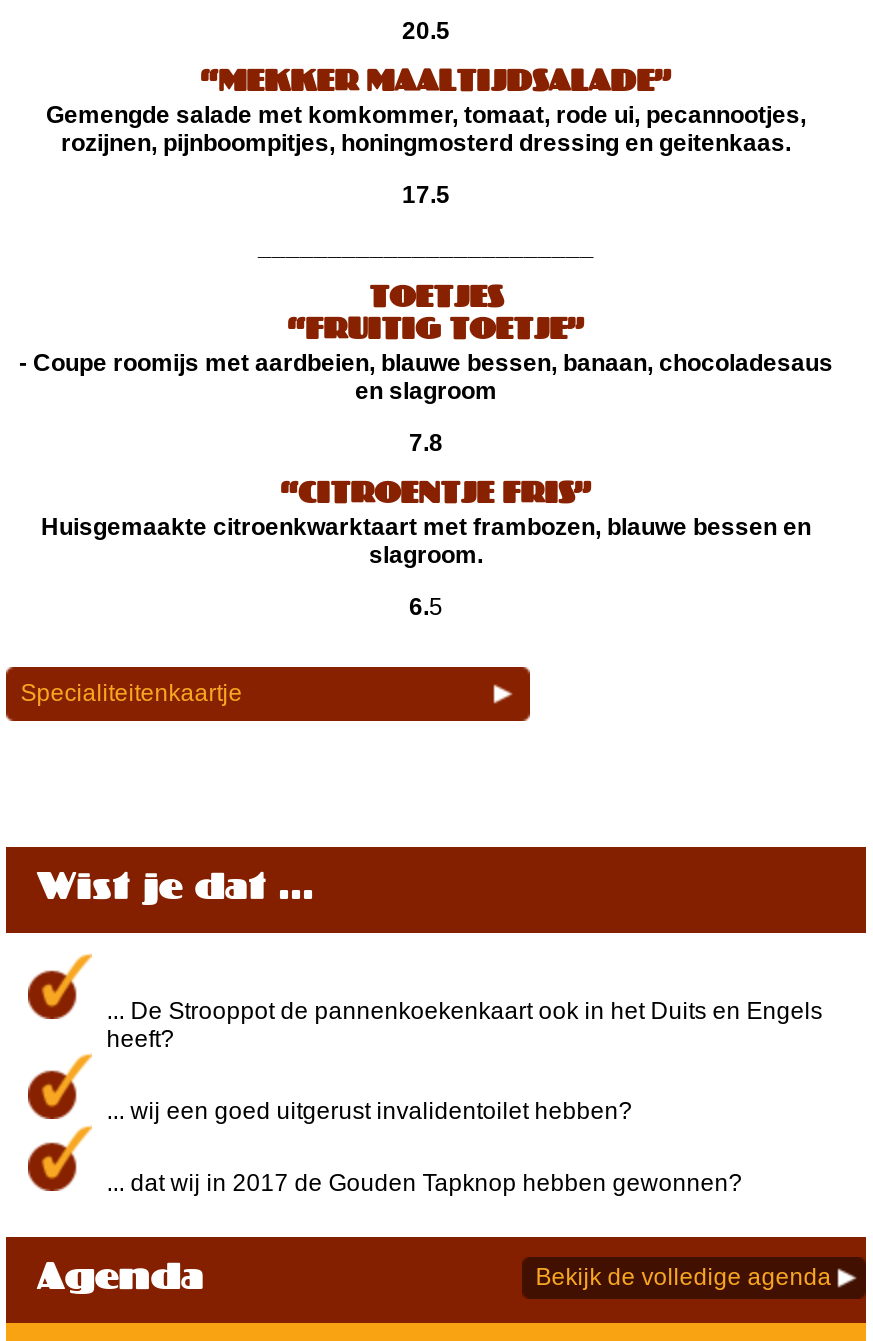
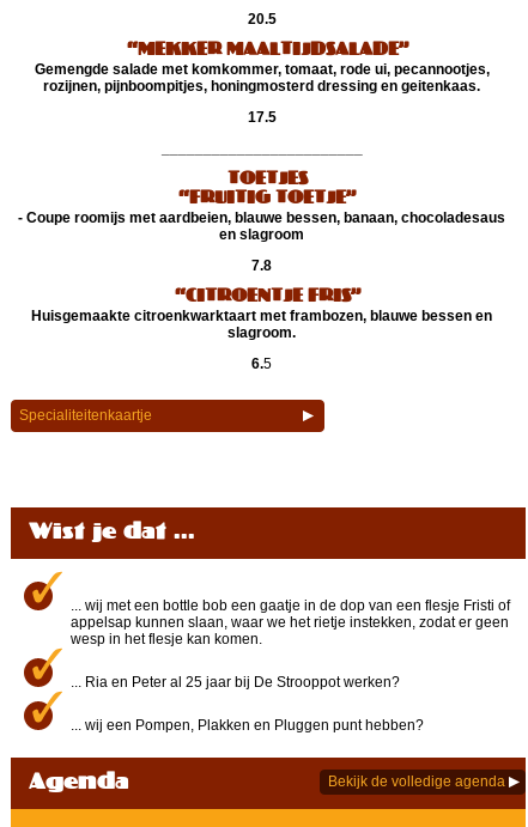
- ... De Strooppot de pannenkoekenkaart ook in het Duits en Engels
- heeft?
+ ... wij met een bottle bob een gaatje in de dop van een flesje Fristi of
+ appelsap kunnen slaan, waar we het rietje instekken, zodat er geen
+ wesp in het flesje kan komen.

- ... wij een goed uitgerust invalidentoilet hebben?
+ ... Ria en Peter al 25 jaar bij De Strooppot werken?

- ... dat wij in 2017 de Gouden Tapknop hebben gewonnen?
+ ... wij een Pompen, Plakken en Pluggen punt hebben?
